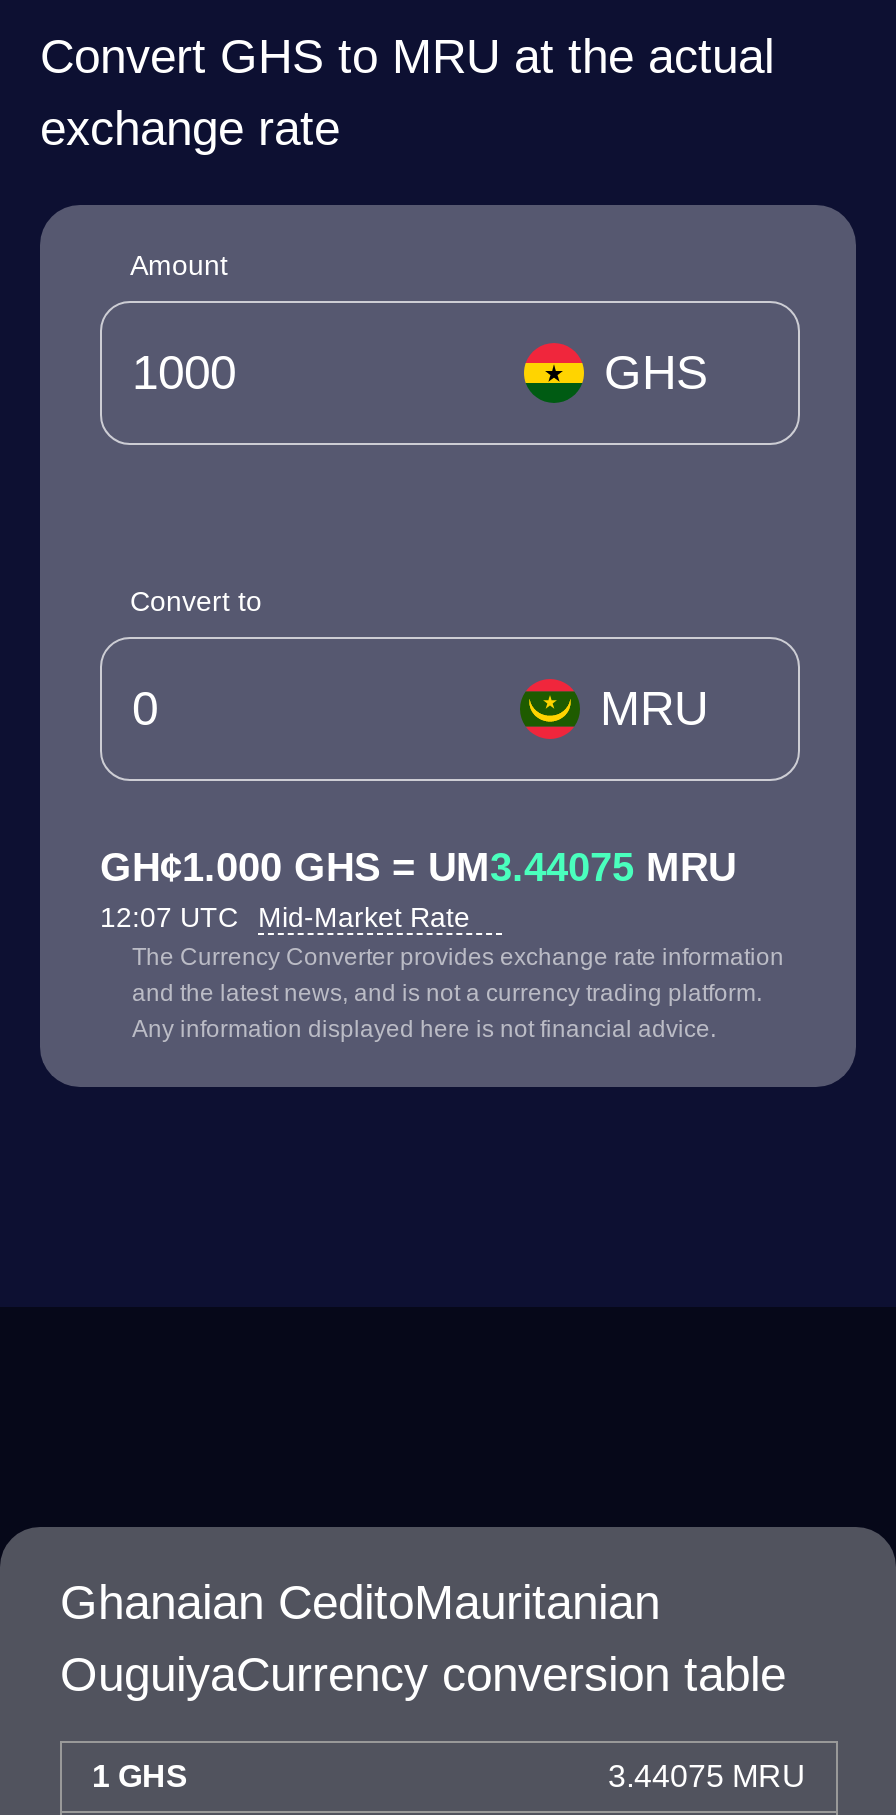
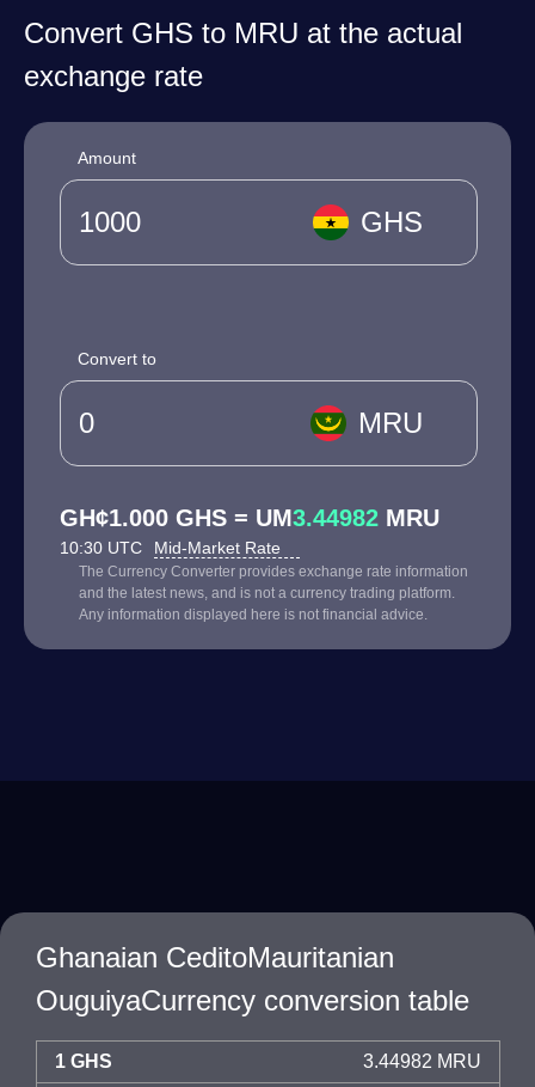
- GH¢1.000 GHS = UM3.44075 MRU
+ GH¢1.000 GHS = UM3.44982 MRU

- 12:07 UTC Mid-Market Rate
+ 10:30 UTC Mid-Market Rate

- 3.44075 MRU
+ 3.44982 MRU
